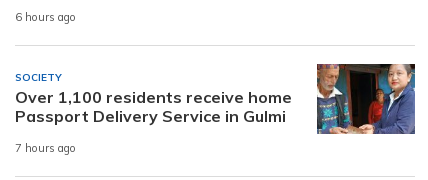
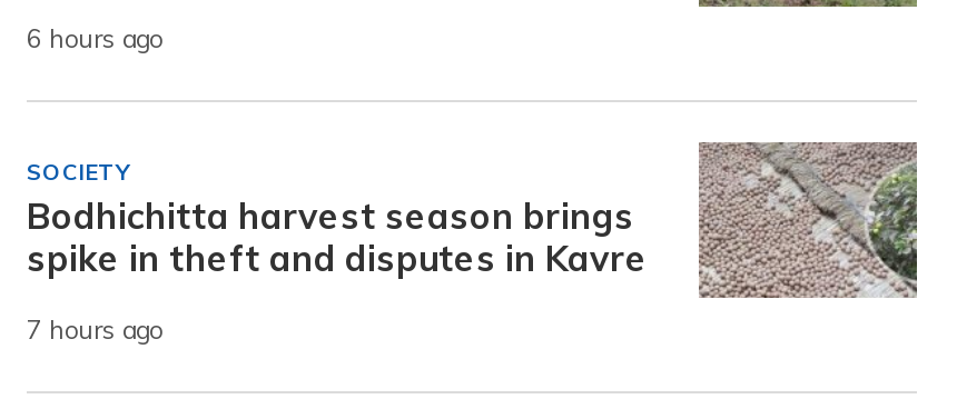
- [image]
- Over 1,100 residents receive home
- Passport Delivery Service in Gulmi
+ [image]
+ Bodhichitta harvest season brings
+ spike in theft and disputes in Kavre
